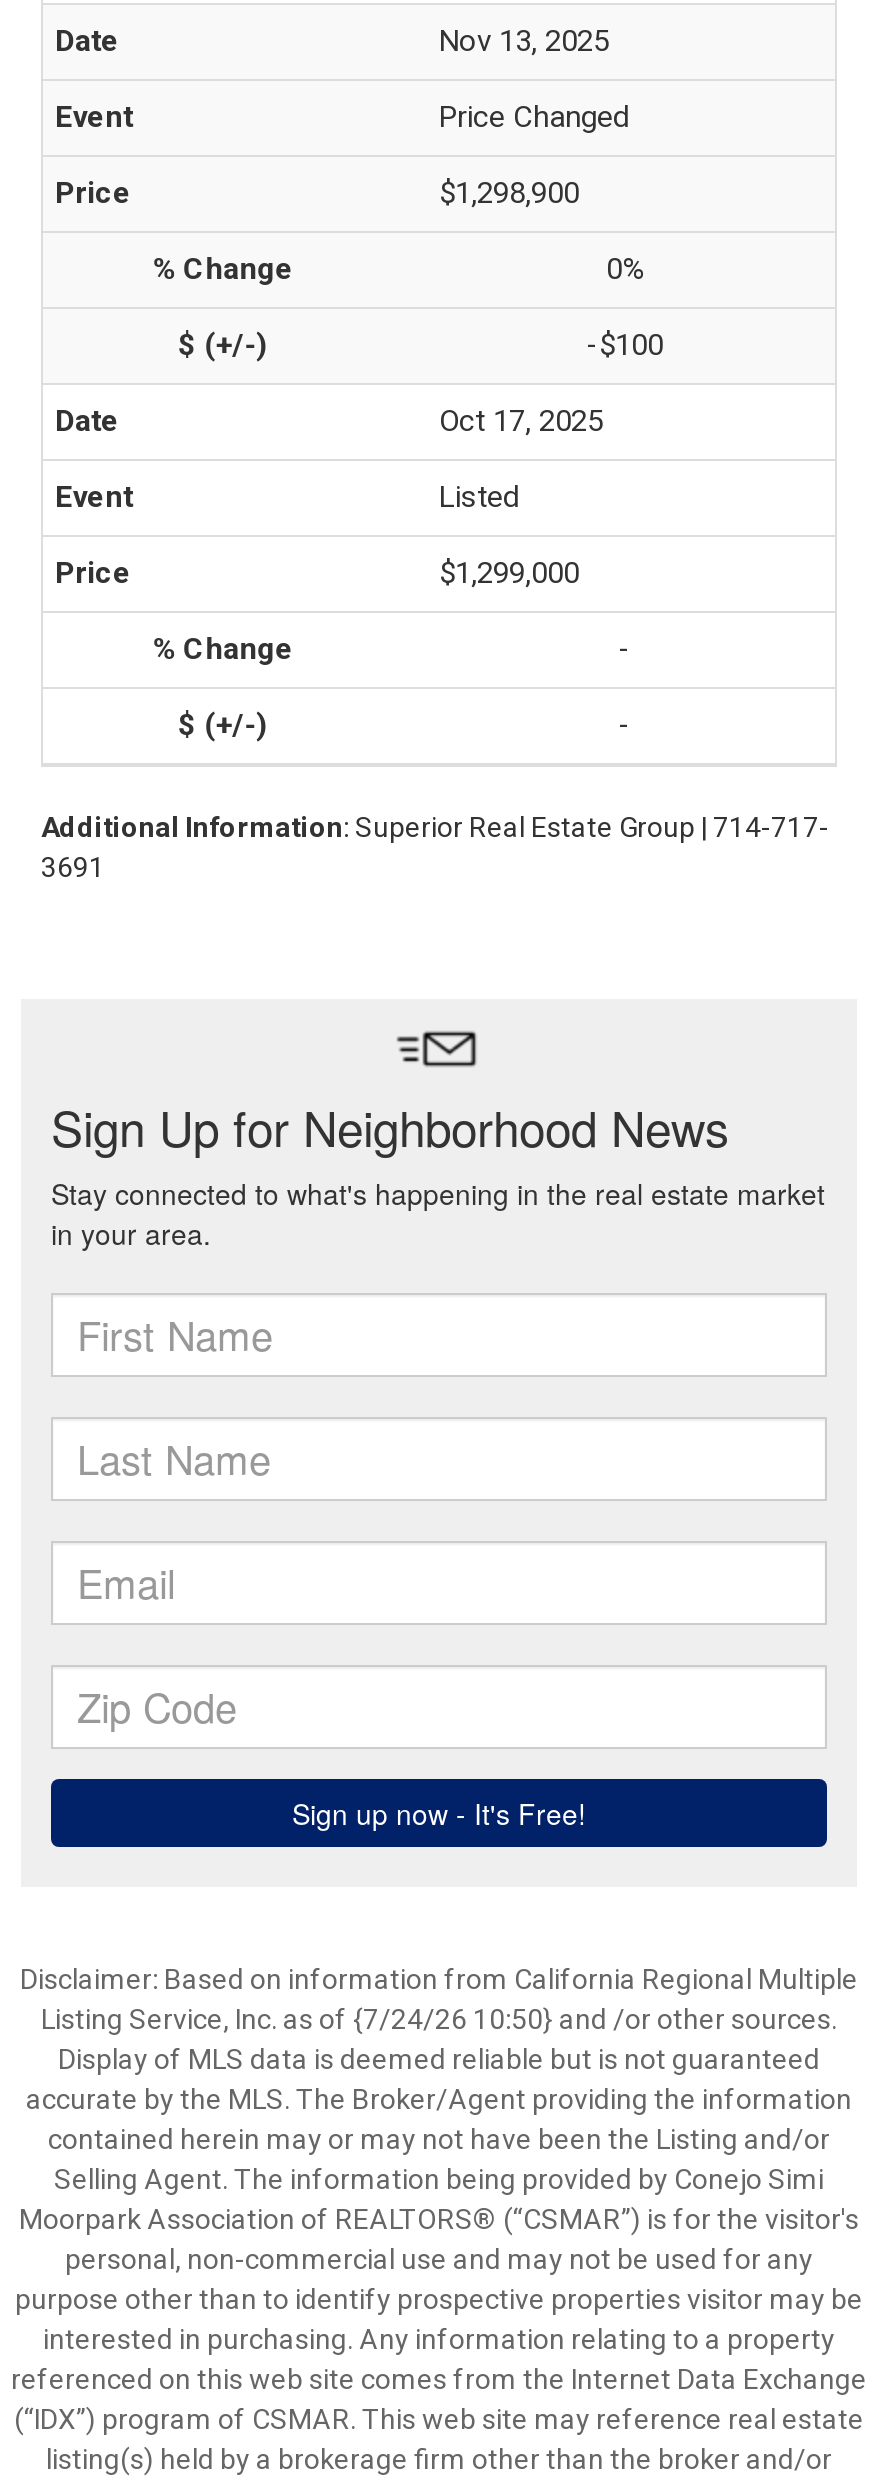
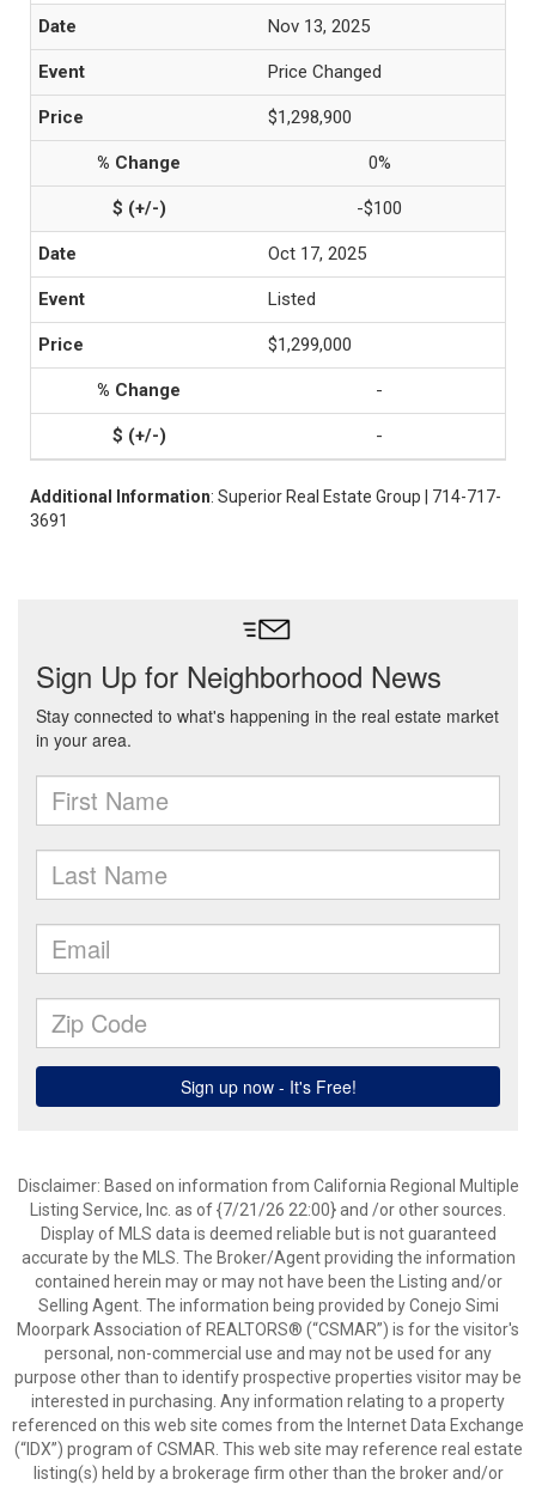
- Listing Service, Inc. as of {7/24/26 10:50} and /or other sources.
+ Listing Service, Inc. as of {7/21/26 22:00} and /or other sources.
